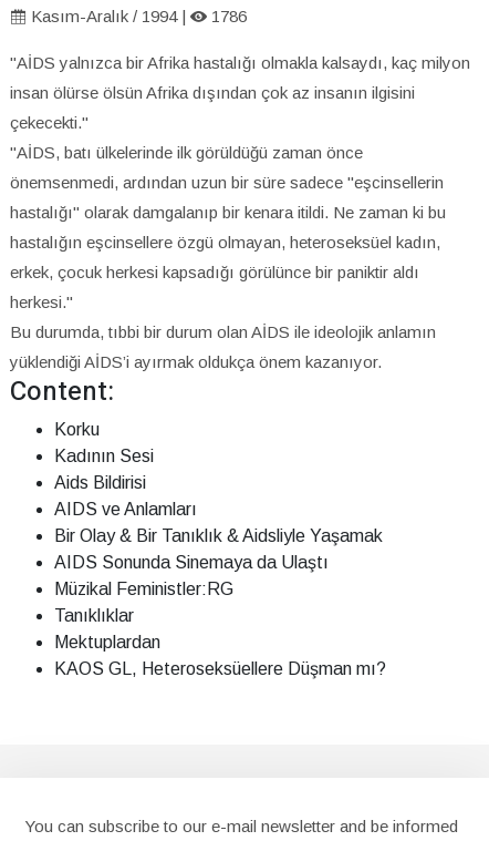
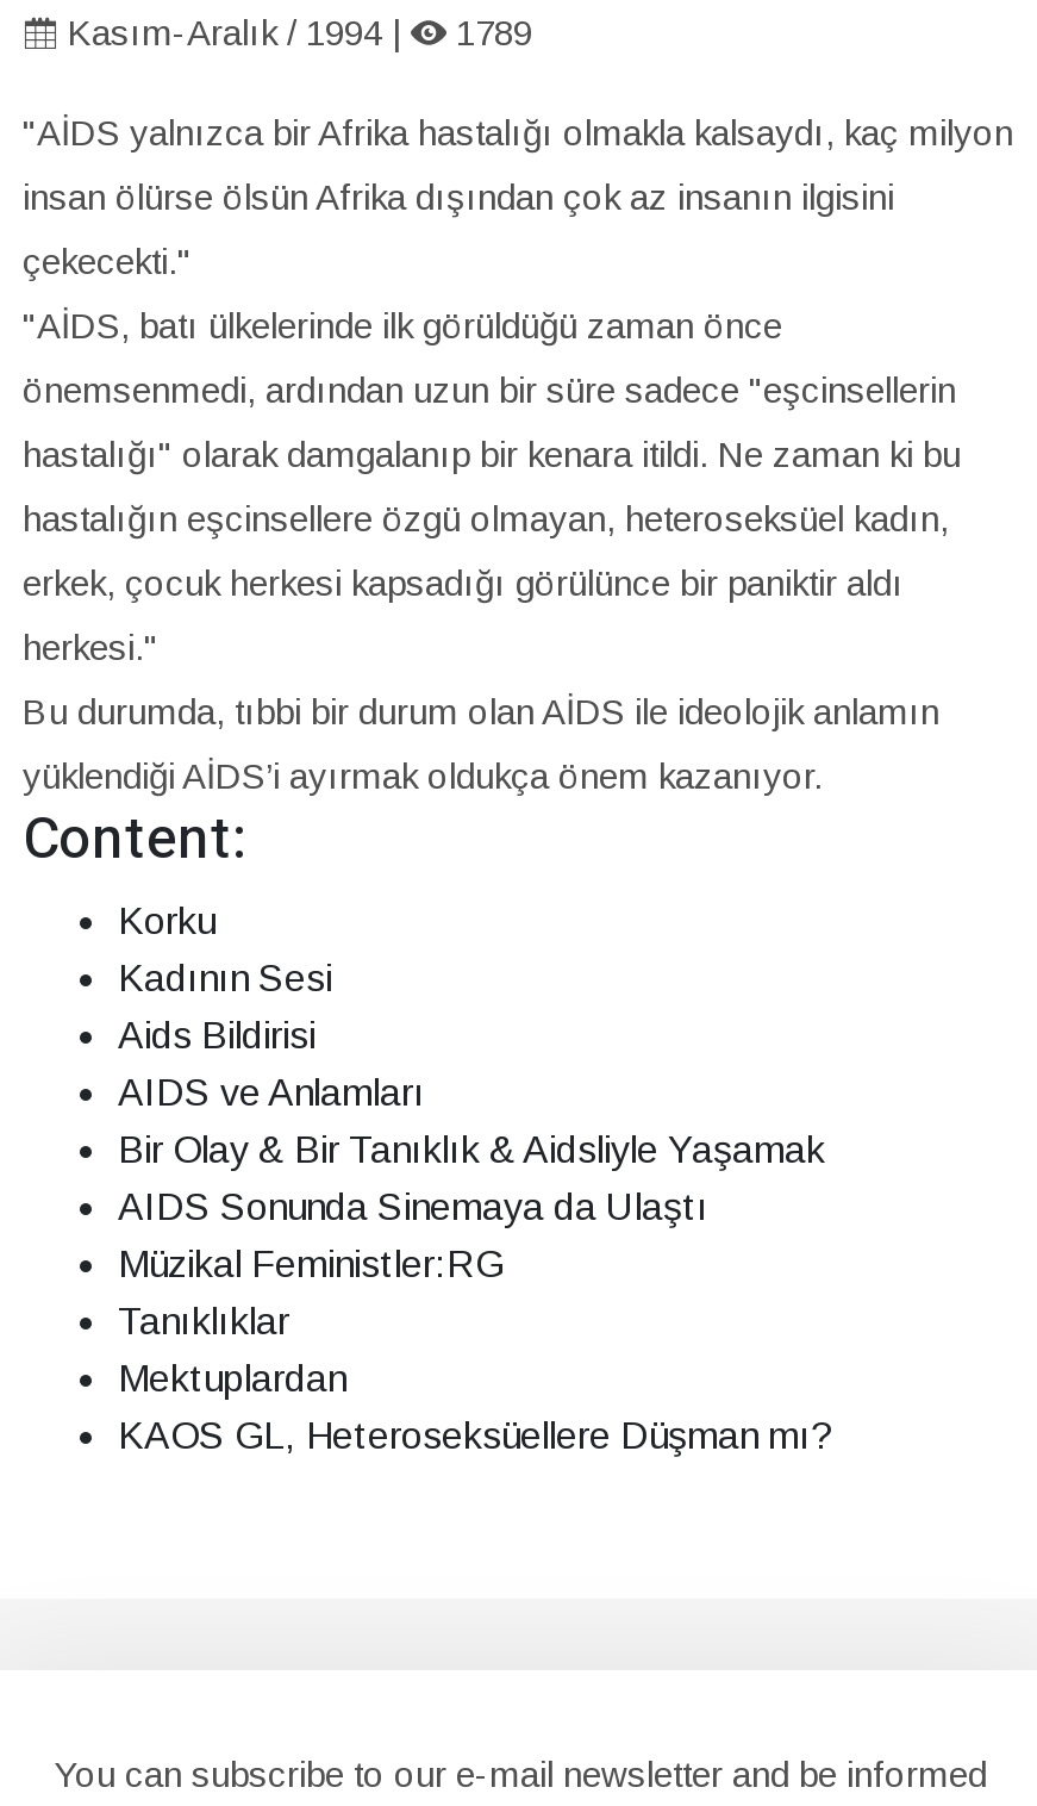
- 1786
+ 1789
